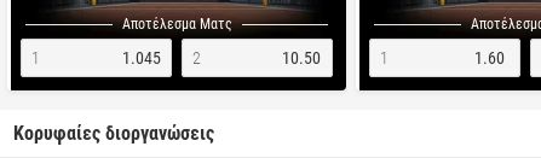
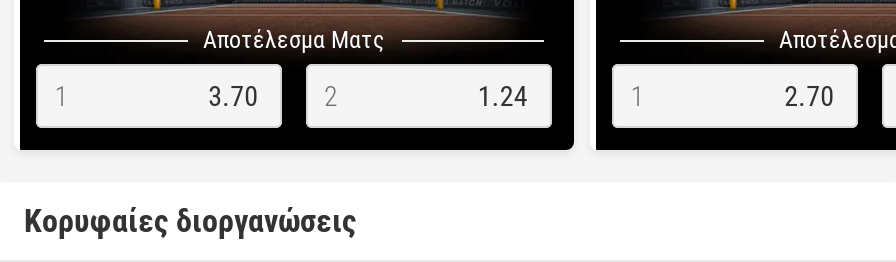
- 1.045
+ 3.70

- 10.50
+ 1.24

- 1.60
+ 2.70
